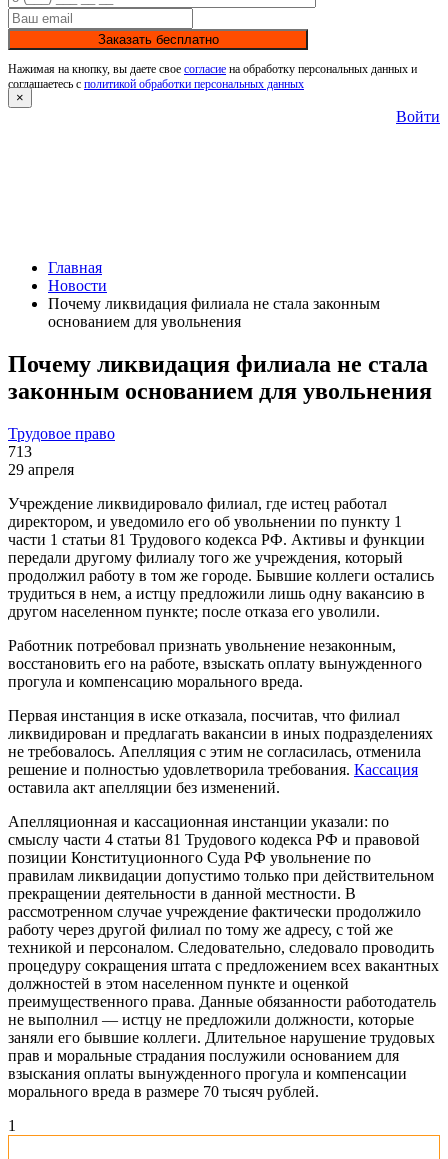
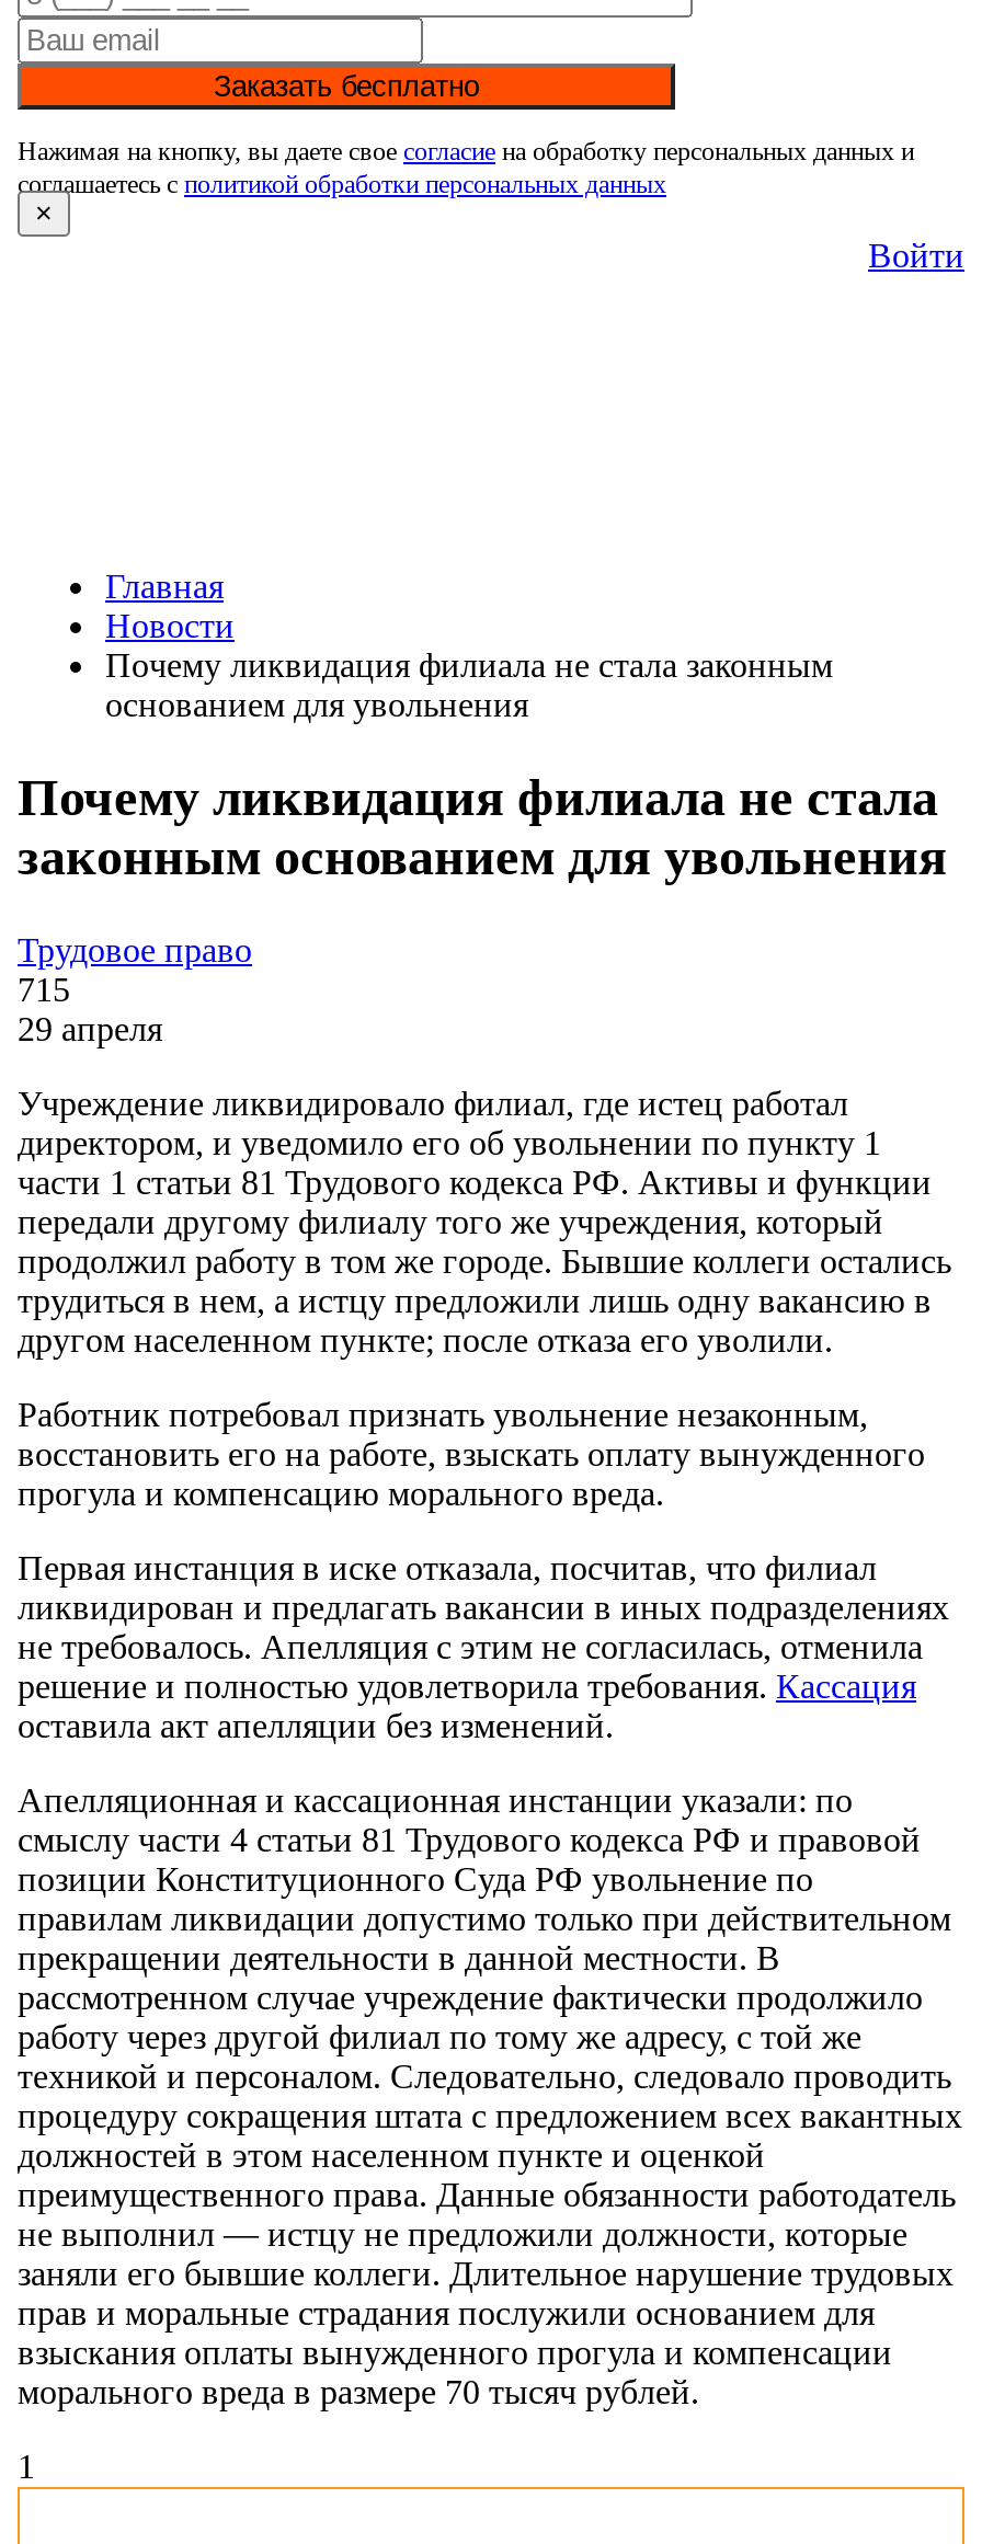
- 713
+ 715
